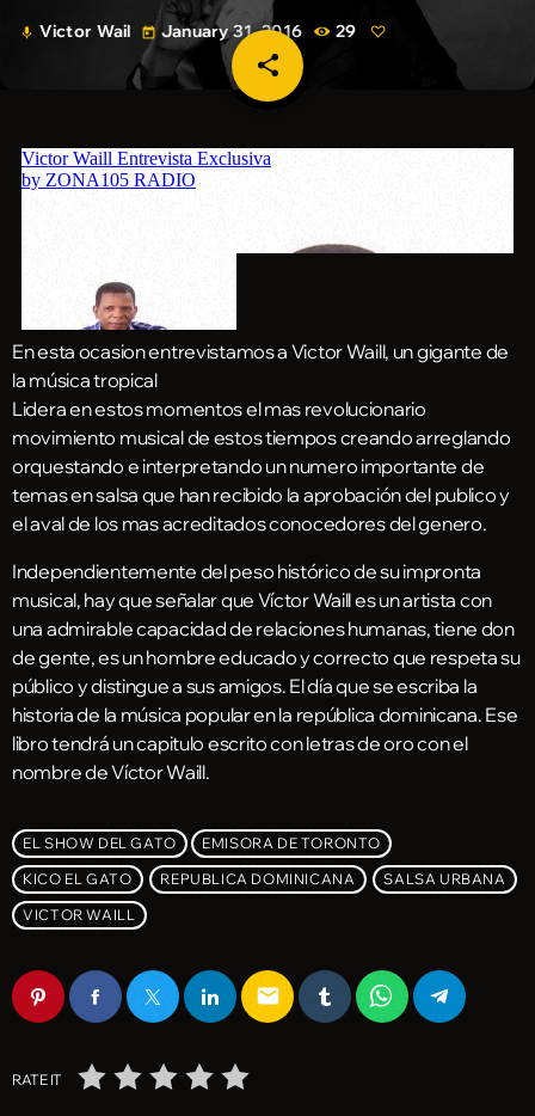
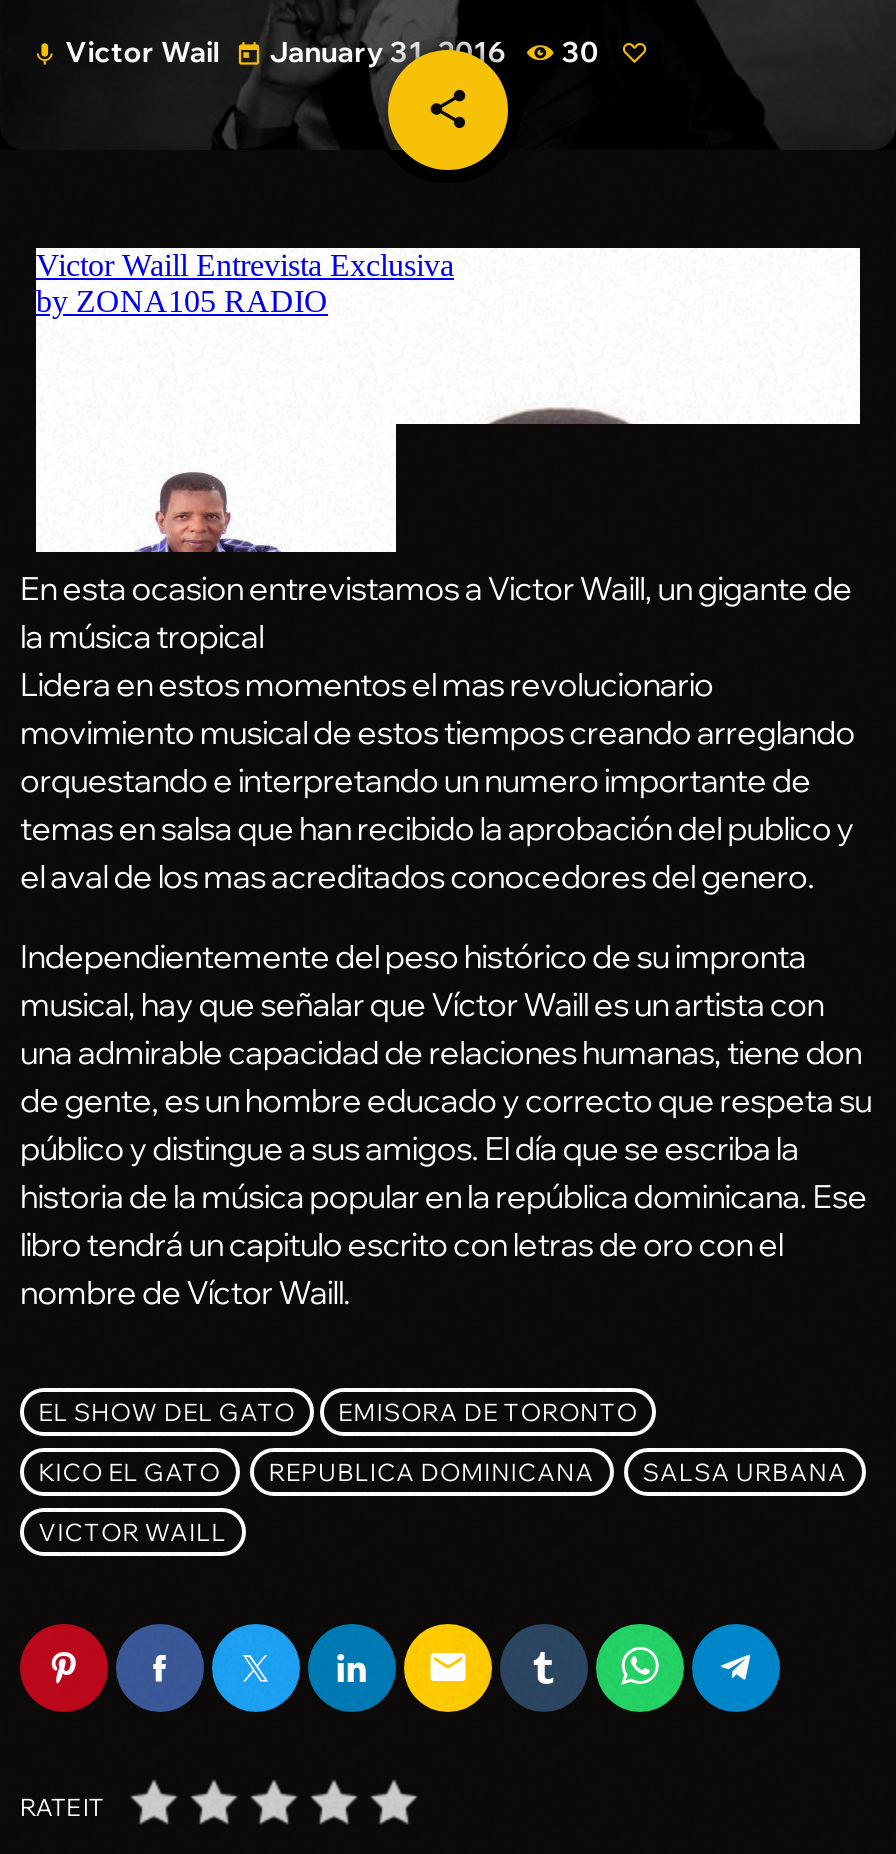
- 29
+ 30
